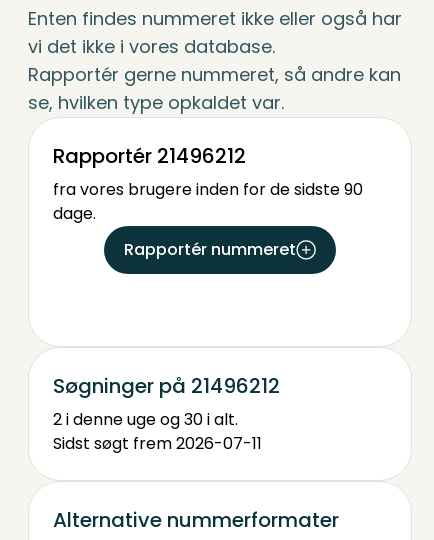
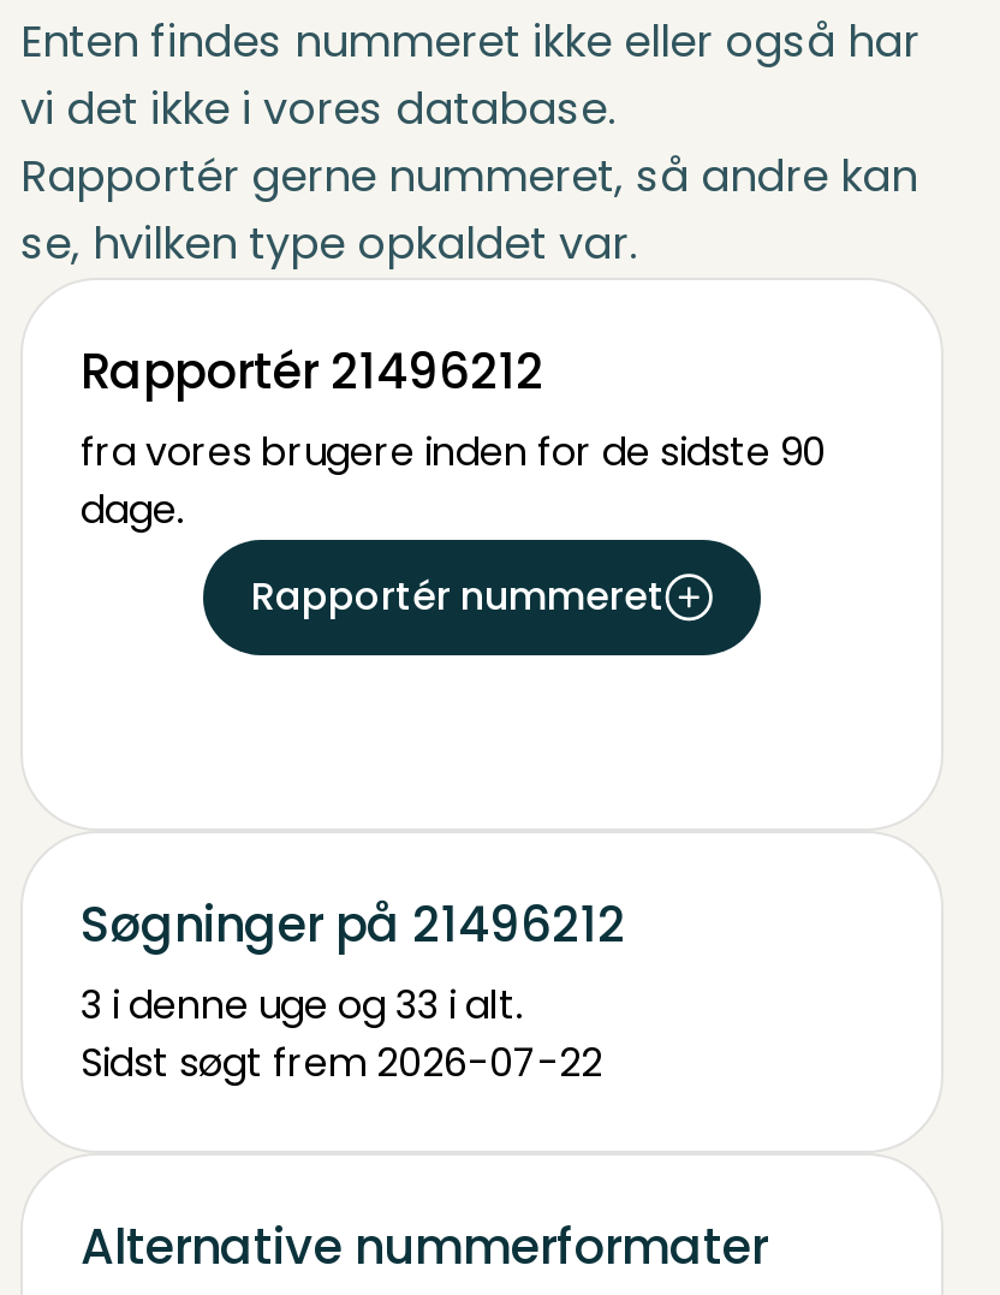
- 2 i denne uge og 30 i alt.
+ 3 i denne uge og 33 i alt.

- Sidst søgt frem 2026-07-11
+ Sidst søgt frem 2026-07-22
